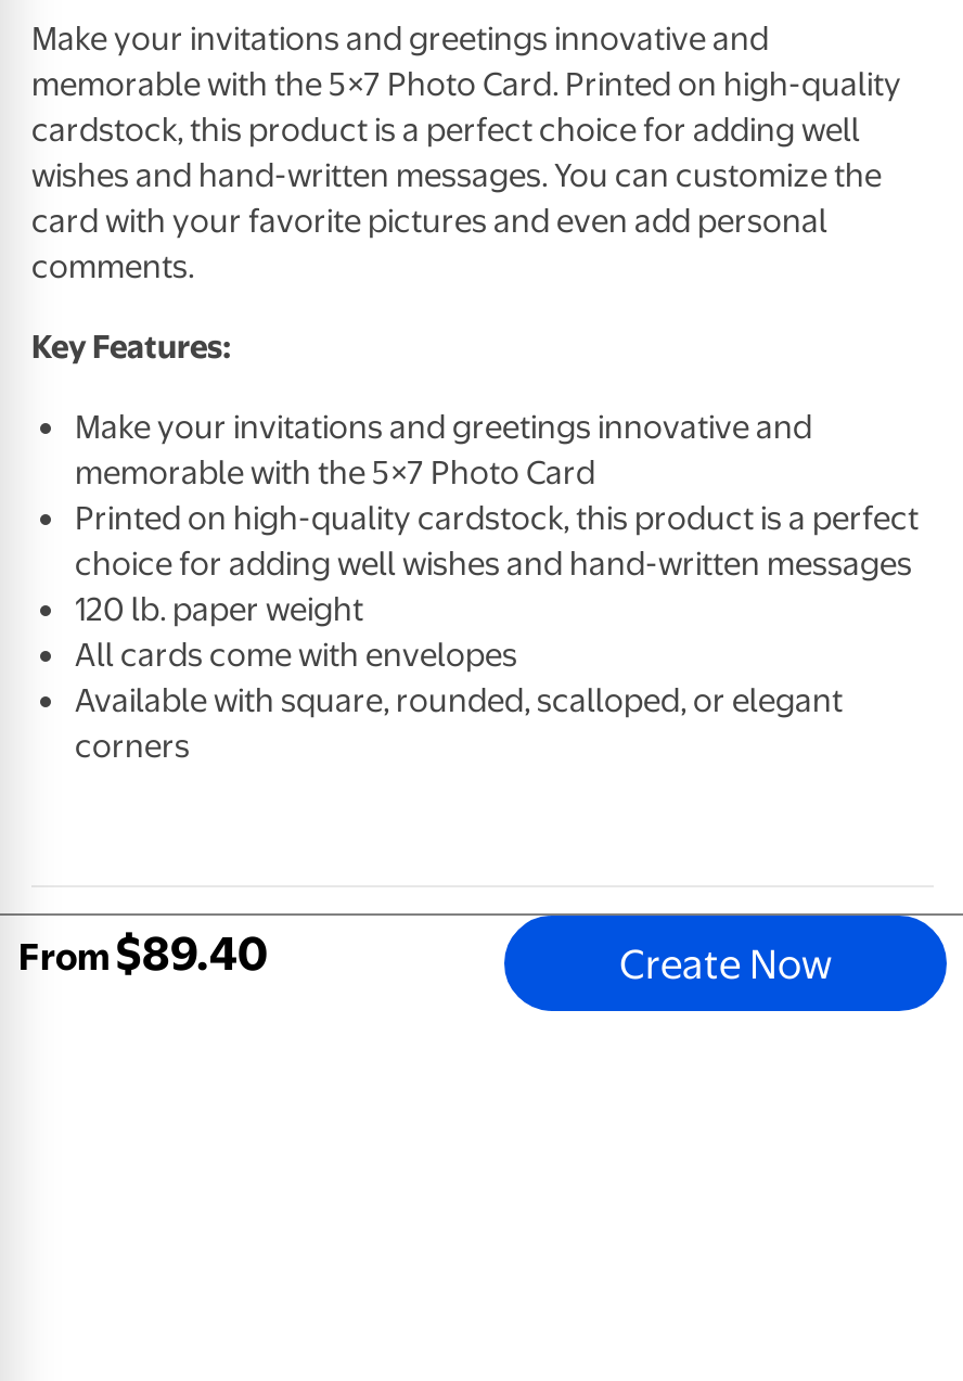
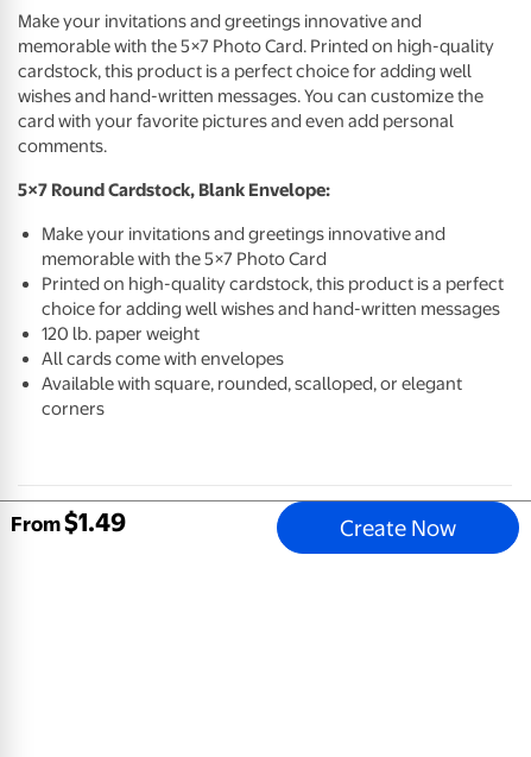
- Key Features:
+ 5×7 Round Cardstock, Blank Envelope:

- $89.40
+ $1.49
